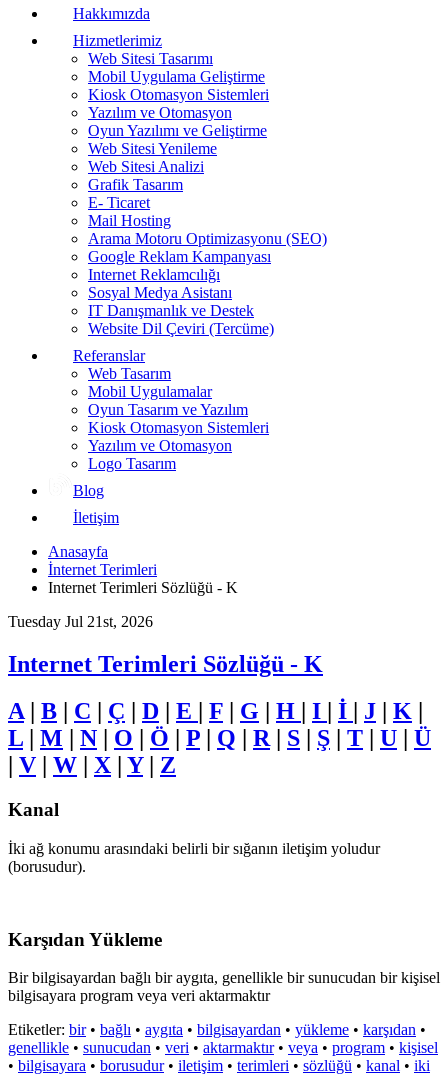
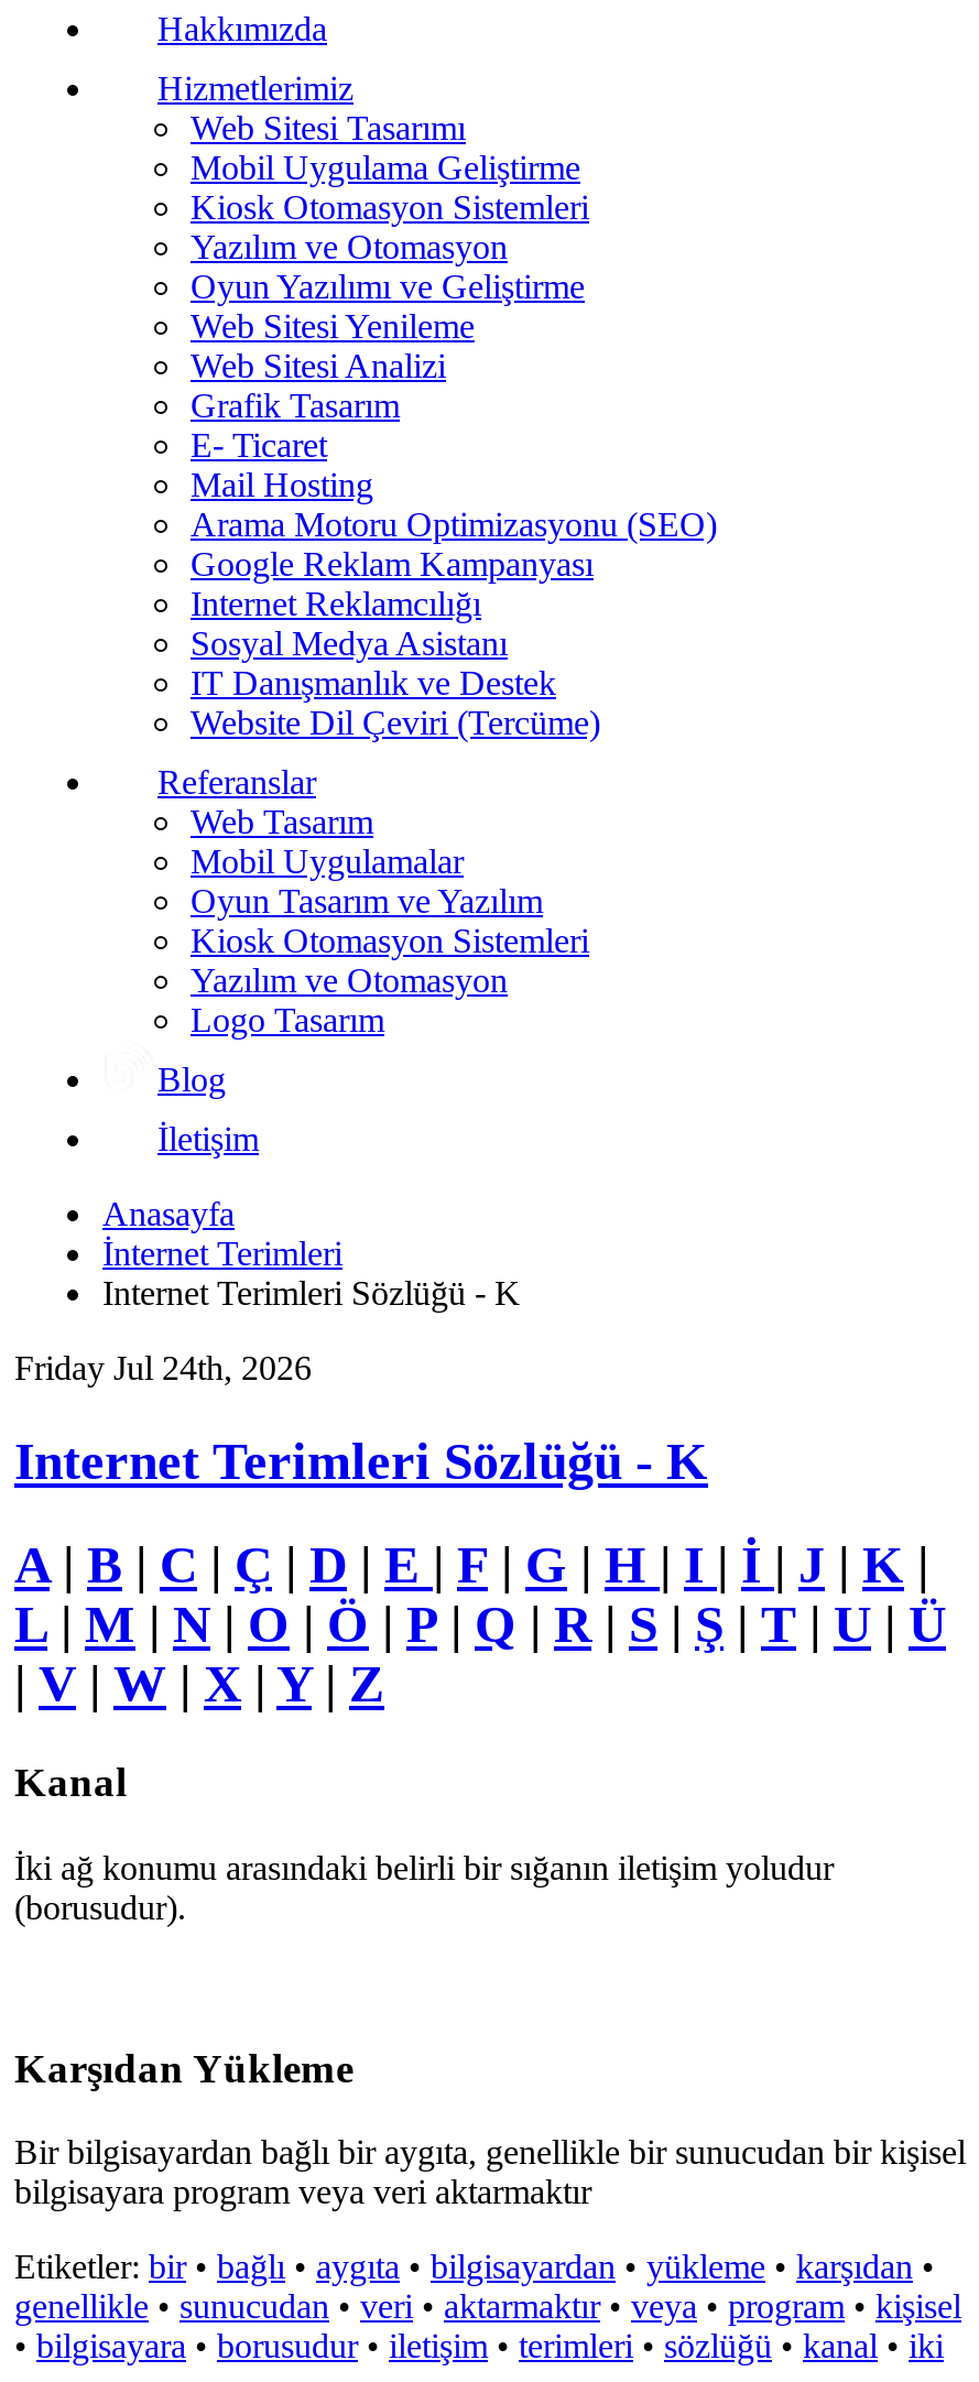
- Tuesday Jul 21st, 2026
+ Friday Jul 24th, 2026
